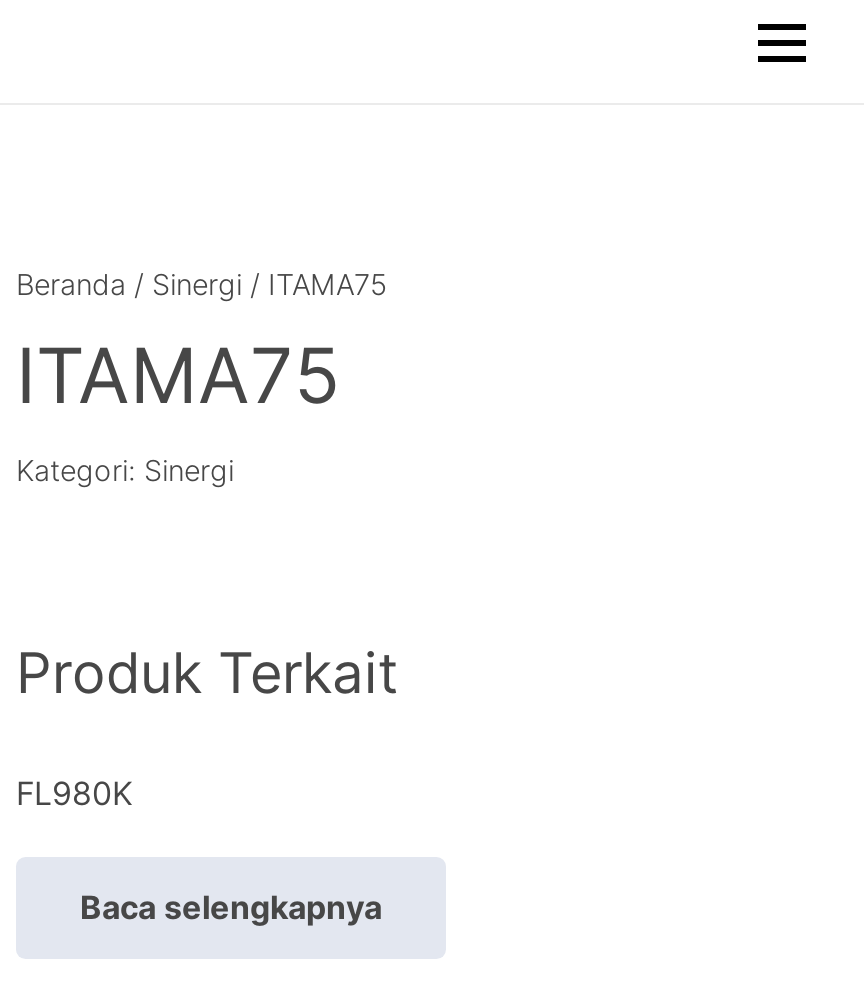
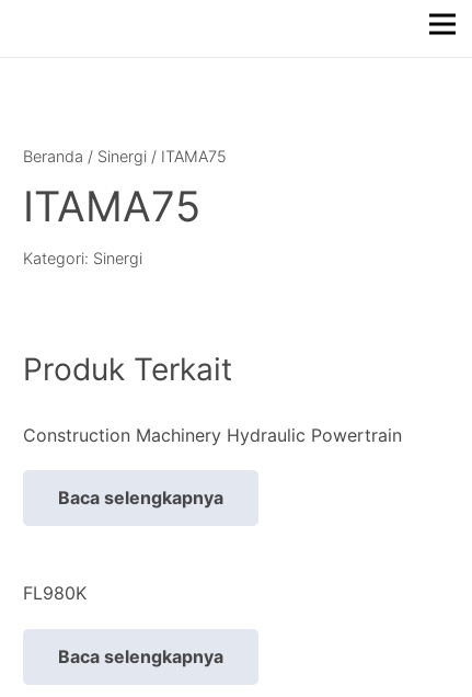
+ Construction Machinery Hydraulic Powertrain
+ Baca selengkapnya
